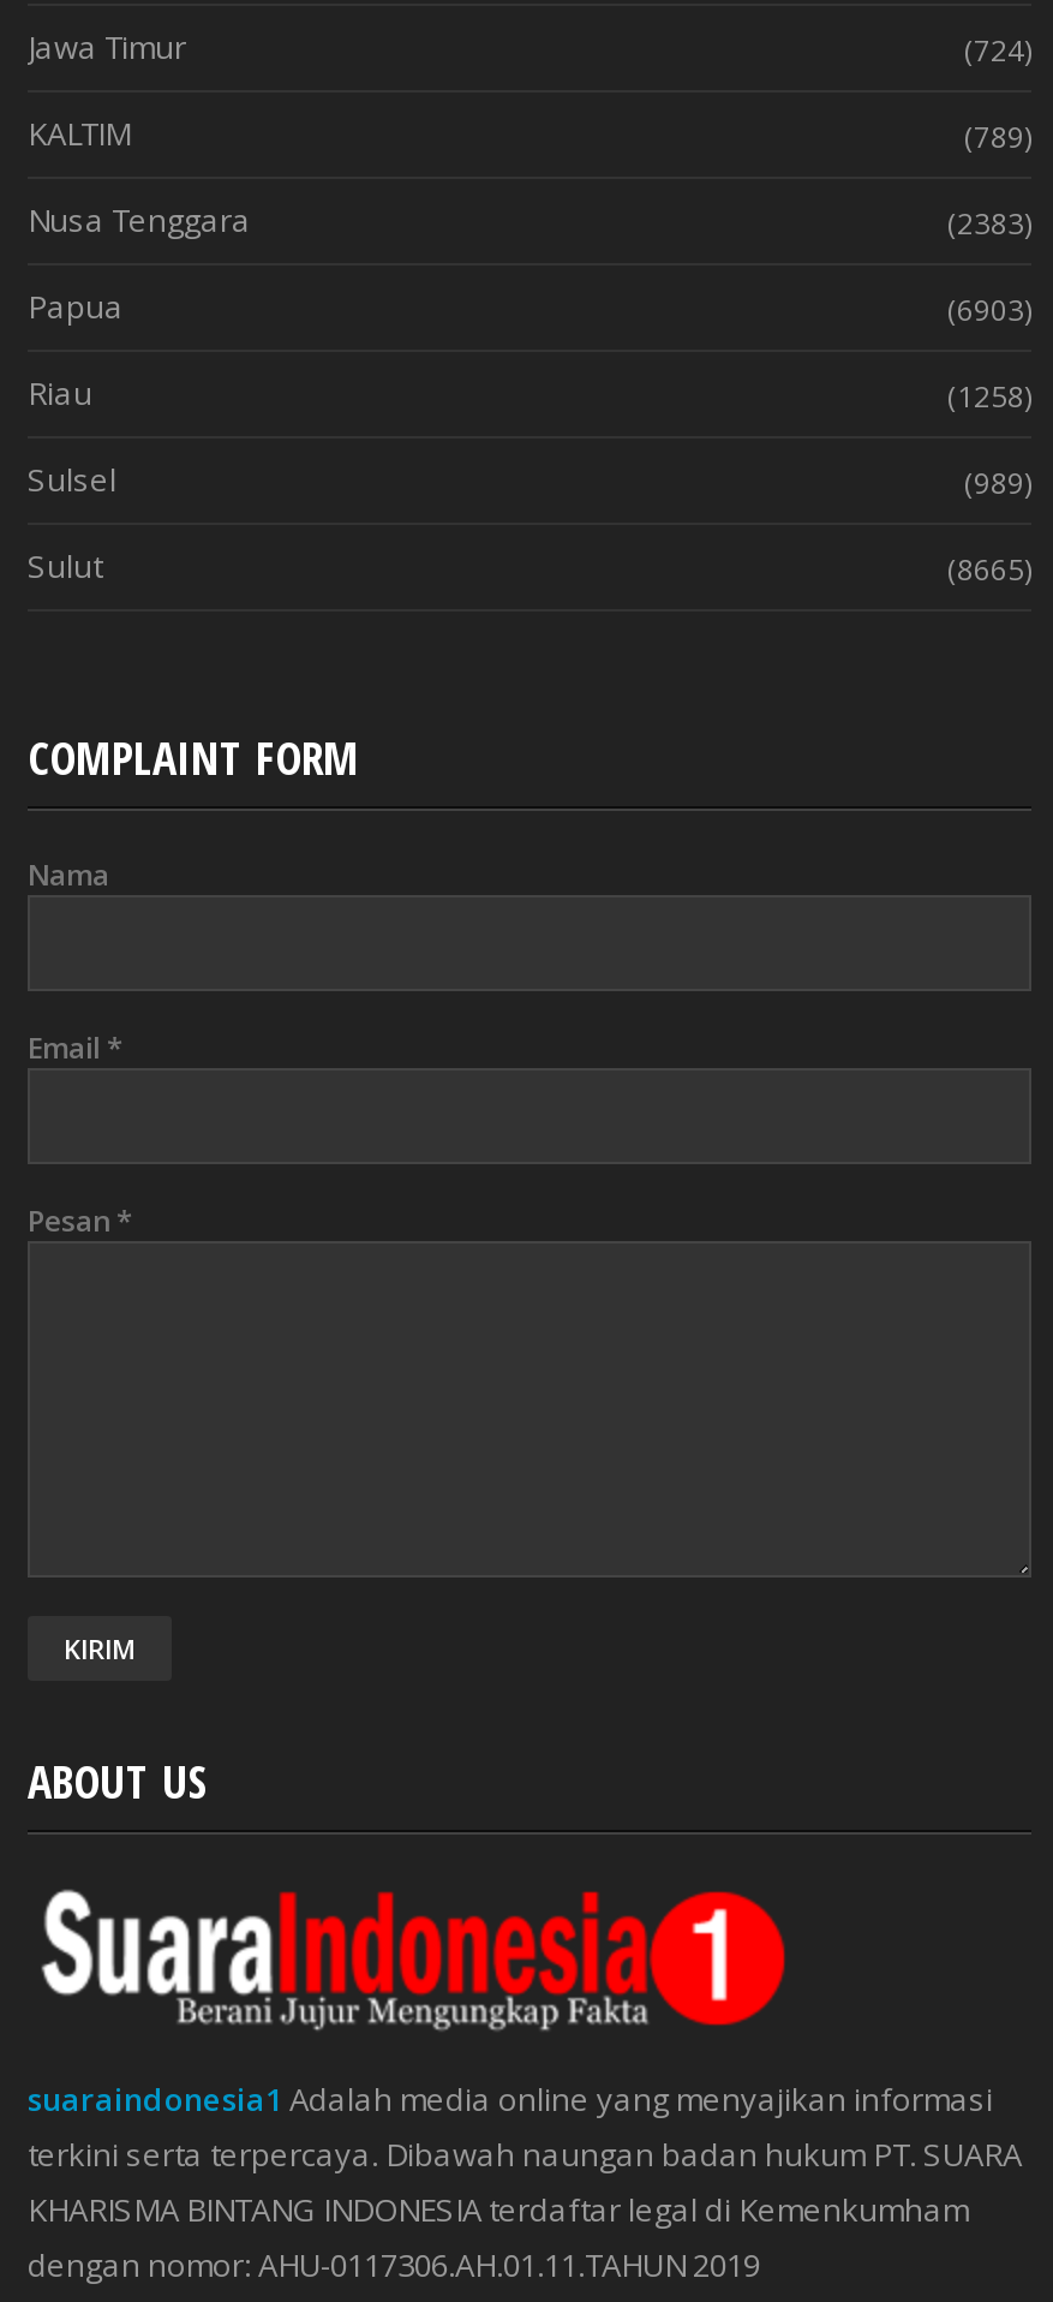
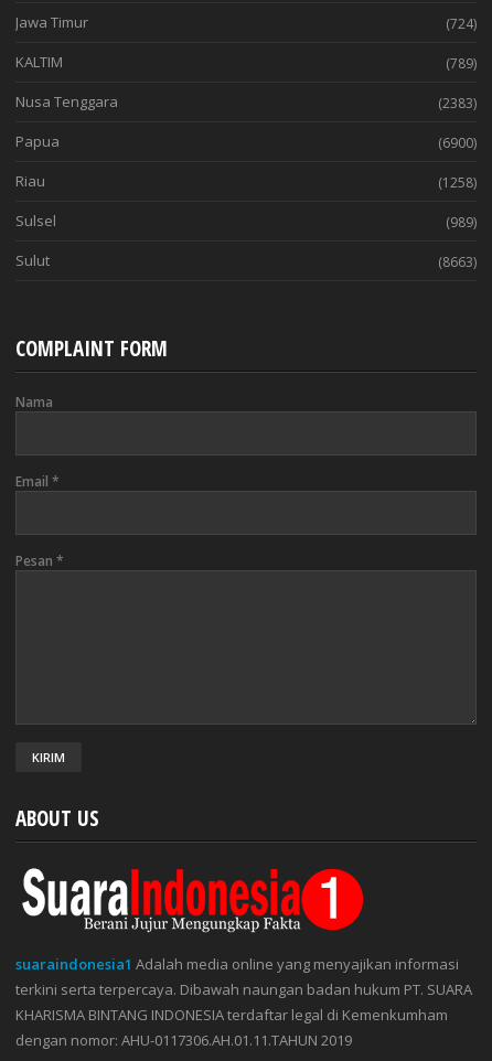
- (6903)
+ (6900)

- (8665)
+ (8663)
